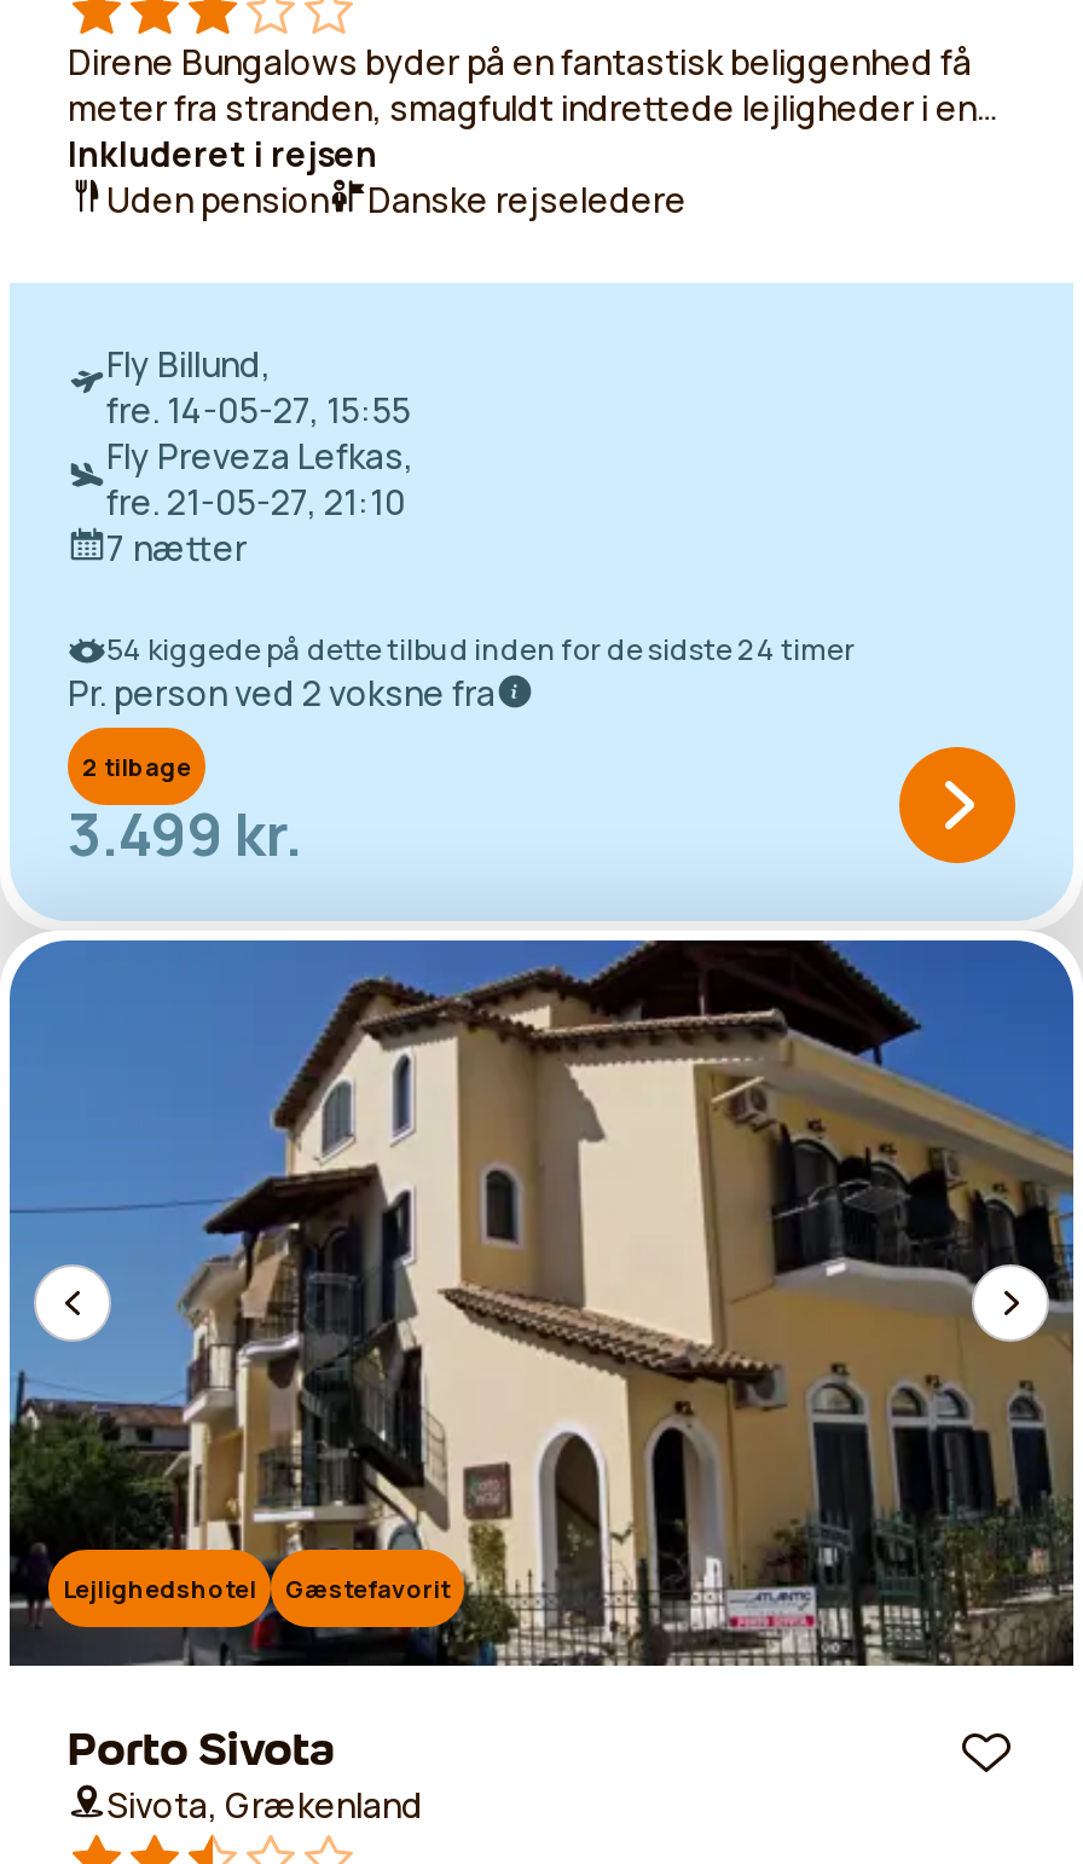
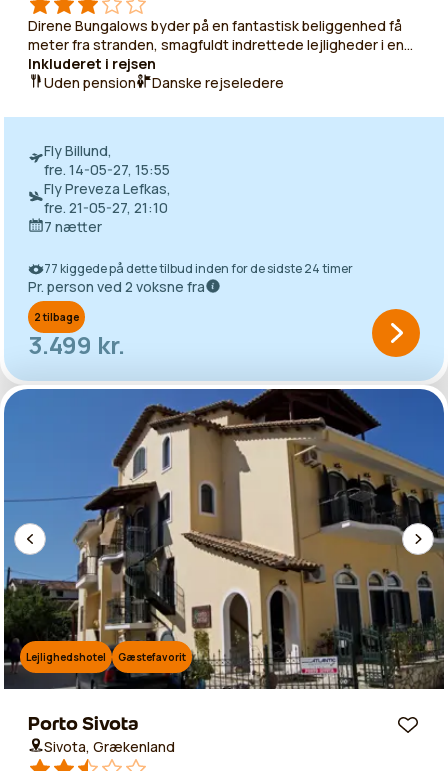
- 54 kiggede på dette tilbud inden for de sidste 24 timer
+ 77 kiggede på dette tilbud inden for de sidste 24 timer
